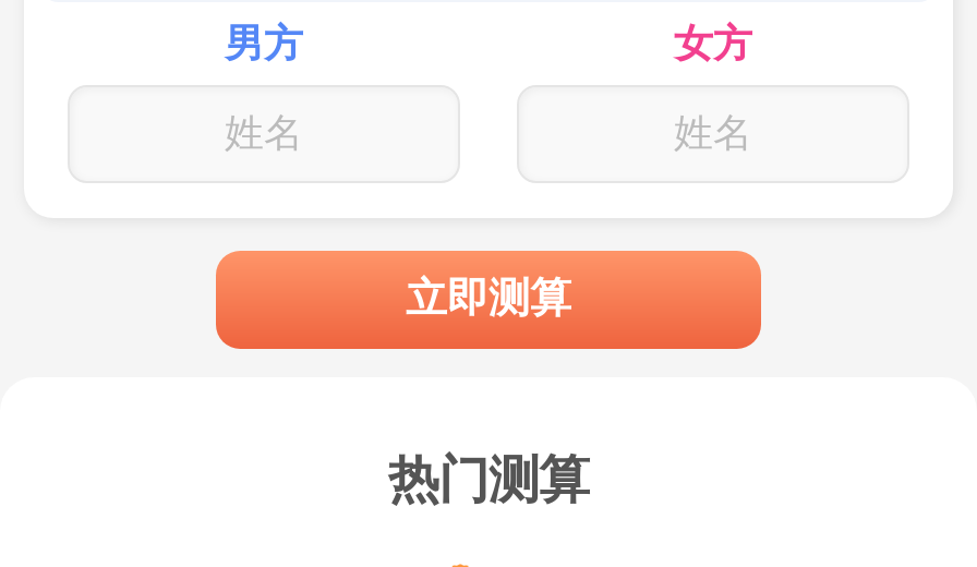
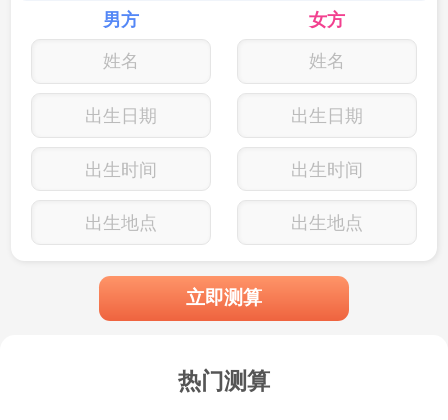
+ 出生日期
+ 出生时间
+ 出生地点

+ 出生日期
+ 出生时间
+ 出生地点
